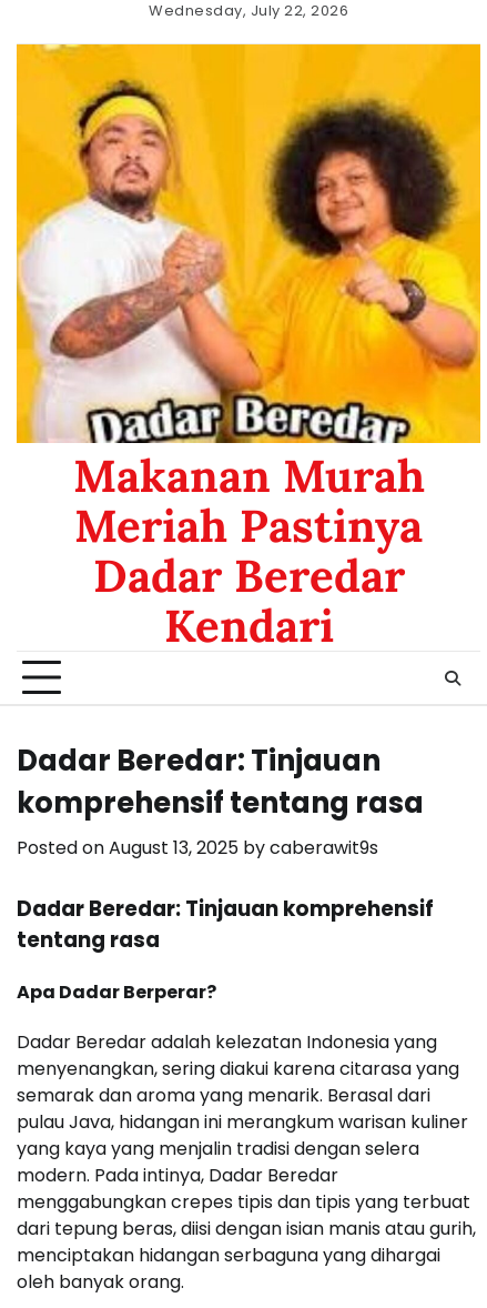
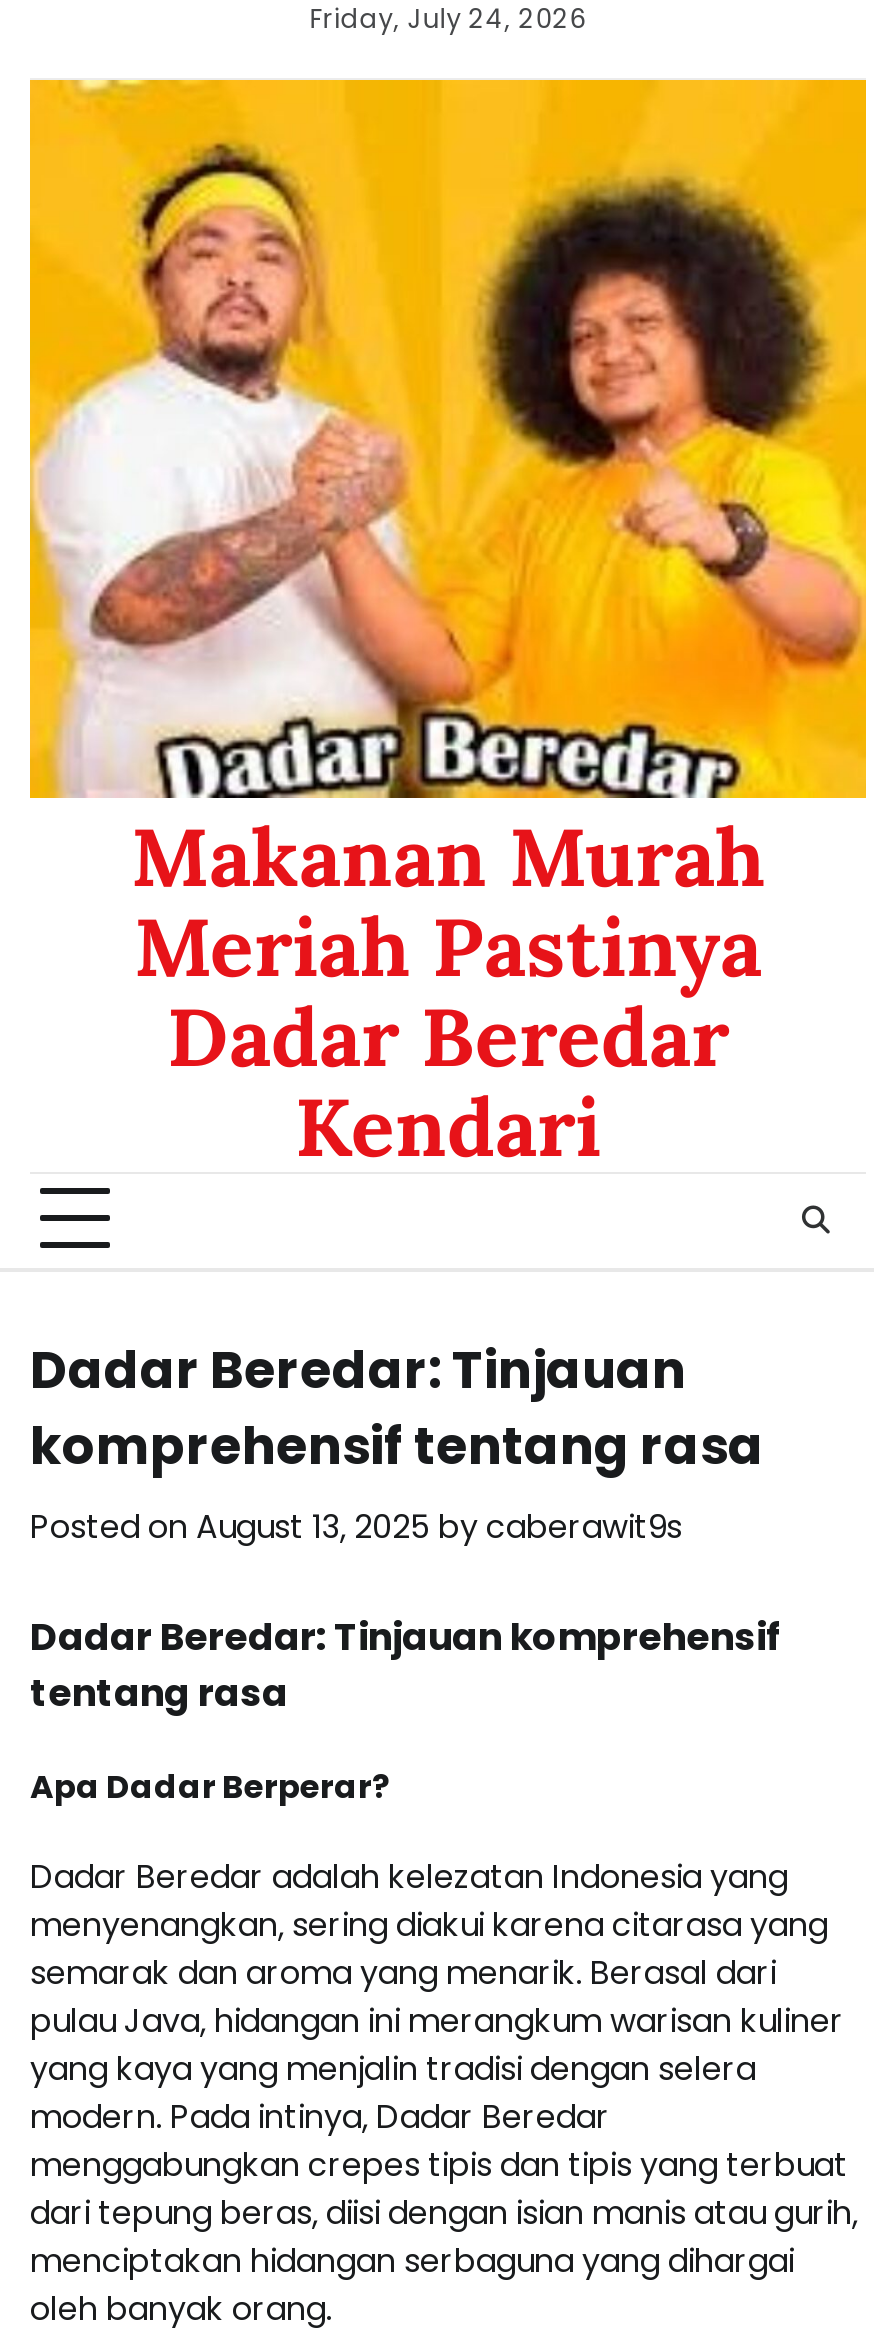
- Wednesday, July 22, 2026
+ Friday, July 24, 2026
